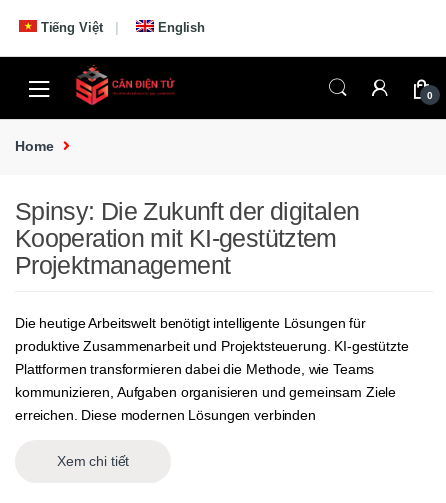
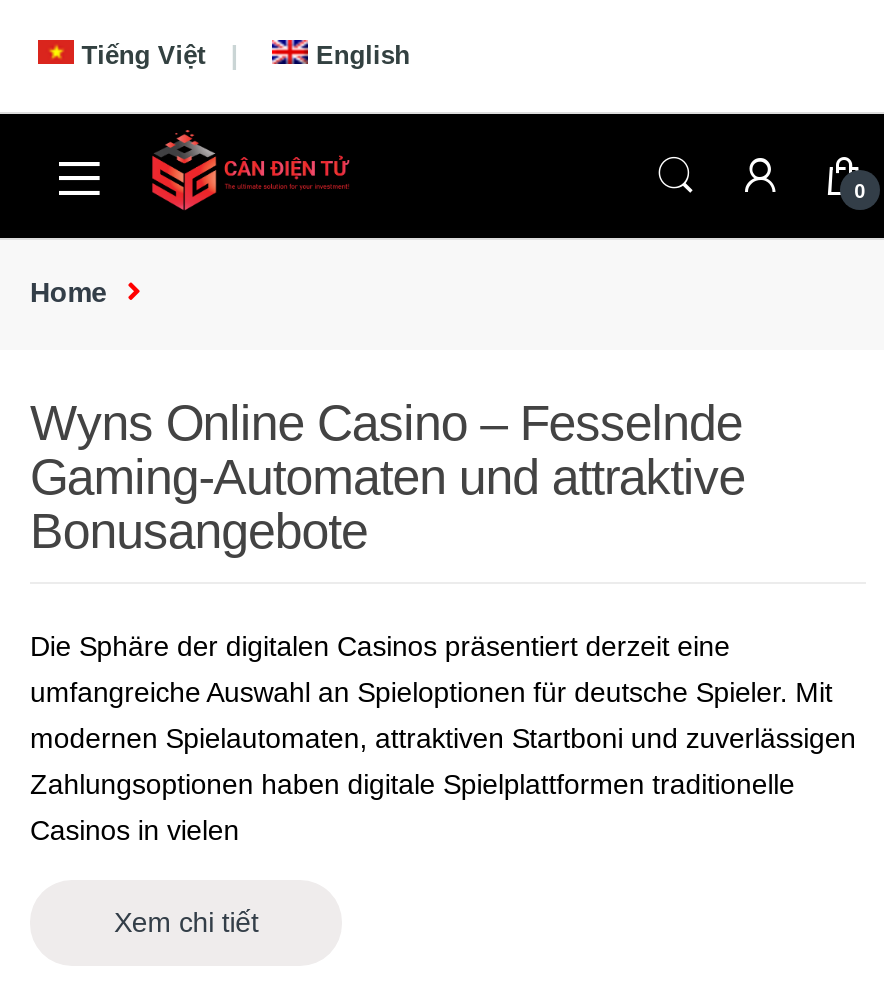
- Spinsy: Die Zukunft der digitalen
- Kooperation mit KI-gestütztem
- Projektmanagement
+ Wyns Online Casino – Fesselnde
+ Gaming-Automaten und attraktive
+ Bonusangebote

- Die heutige Arbeitswelt benötigt intelligente Lösungen für
- produktive Zusammenarbeit und Projektsteuerung. KI-gestützte
- Plattformen transformieren dabei die Methode, wie Teams
- kommunizieren, Aufgaben organisieren und gemeinsam Ziele
- erreichen. Diese modernen Lösungen verbinden
+ Die Sphäre der digitalen Casinos präsentiert derzeit eine
+ umfangreiche Auswahl an Spieloptionen für deutsche Spieler. Mit
+ modernen Spielautomaten, attraktiven Startboni und zuverlässigen
+ Zahlungsoptionen haben digitale Spielplattformen traditionelle
+ Casinos in vielen
